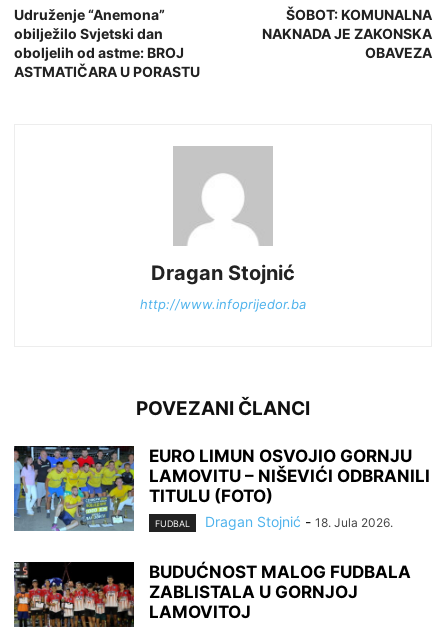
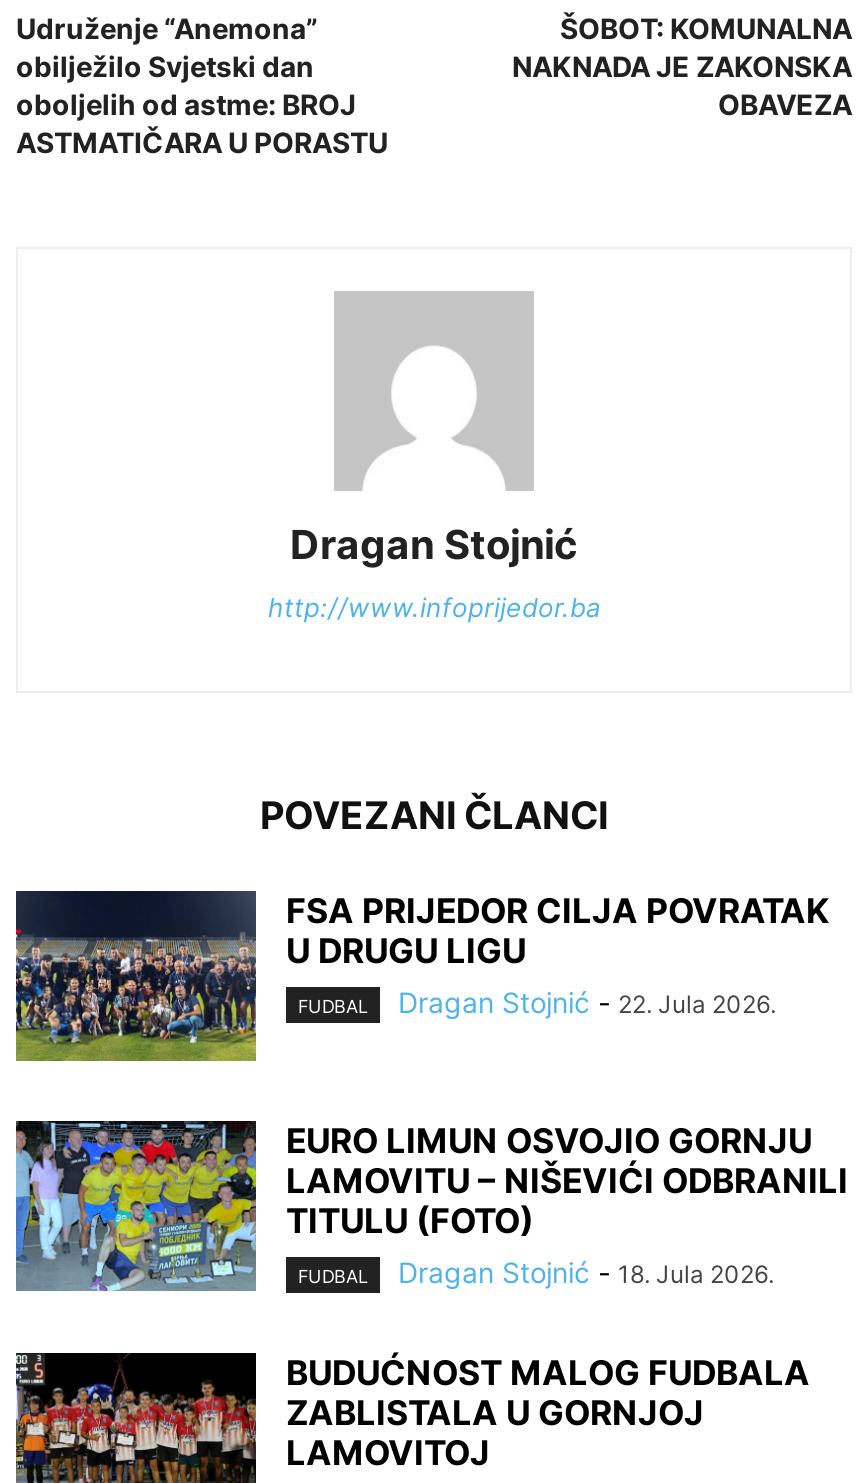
+ [image]
+ FSA PRIJEDOR CILJA POVRATAK
+ U DRUGU LIGU
+ FUDBAL
+ Dragan Stojnić - 22. Jula 2026.
